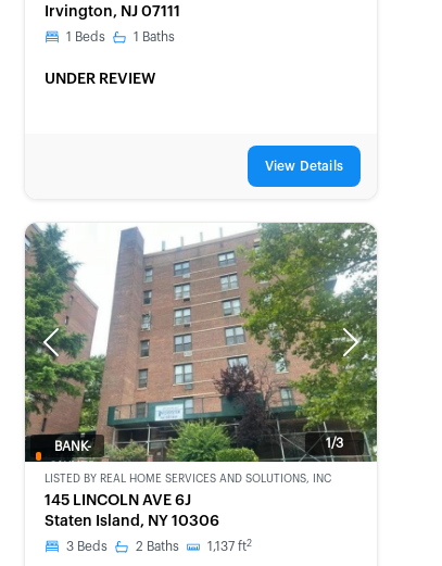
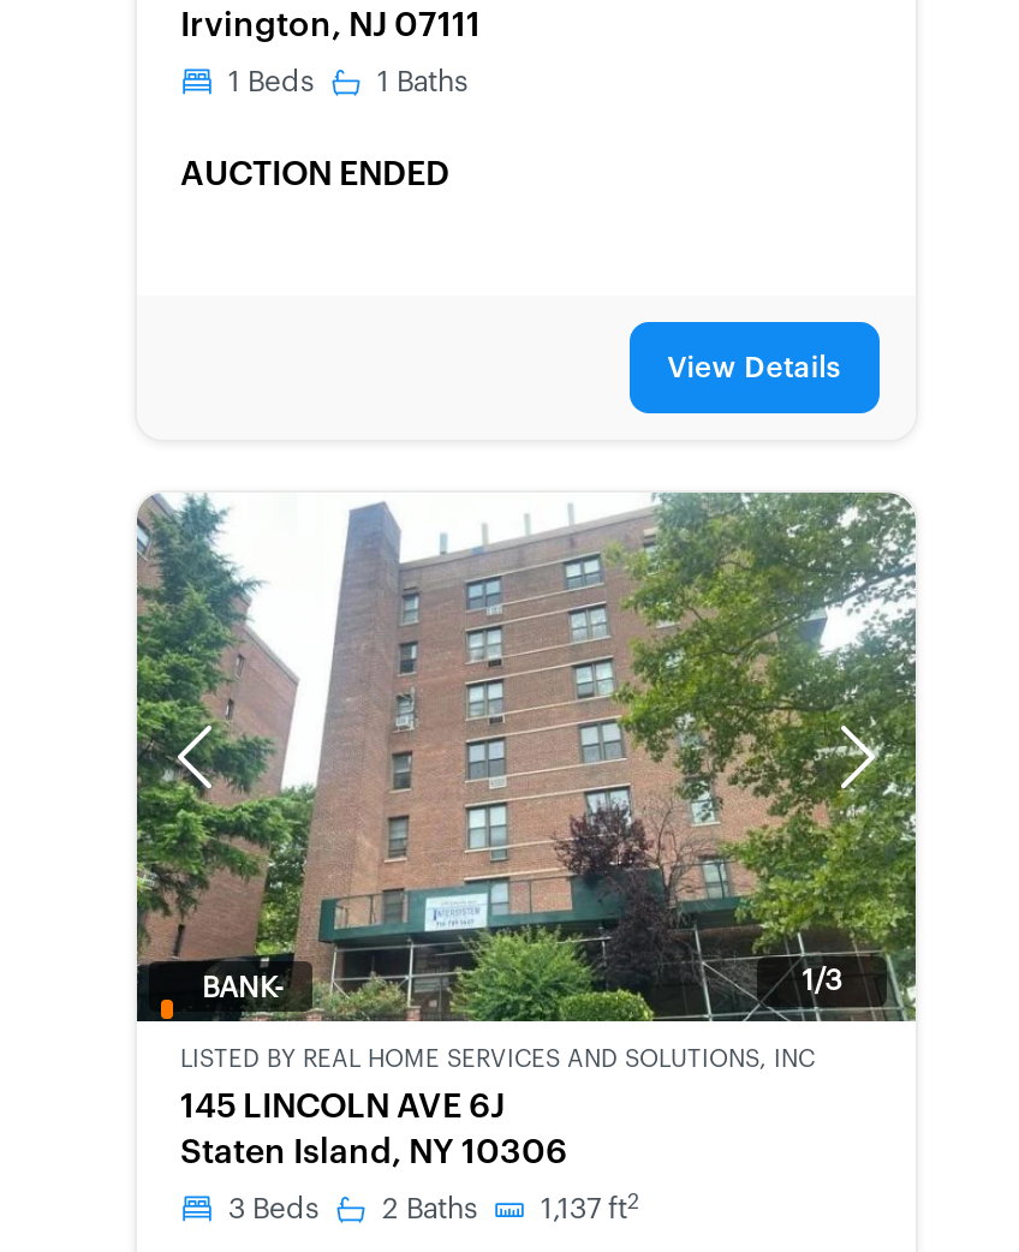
- UNDER REVIEW
+ AUCTION ENDED
